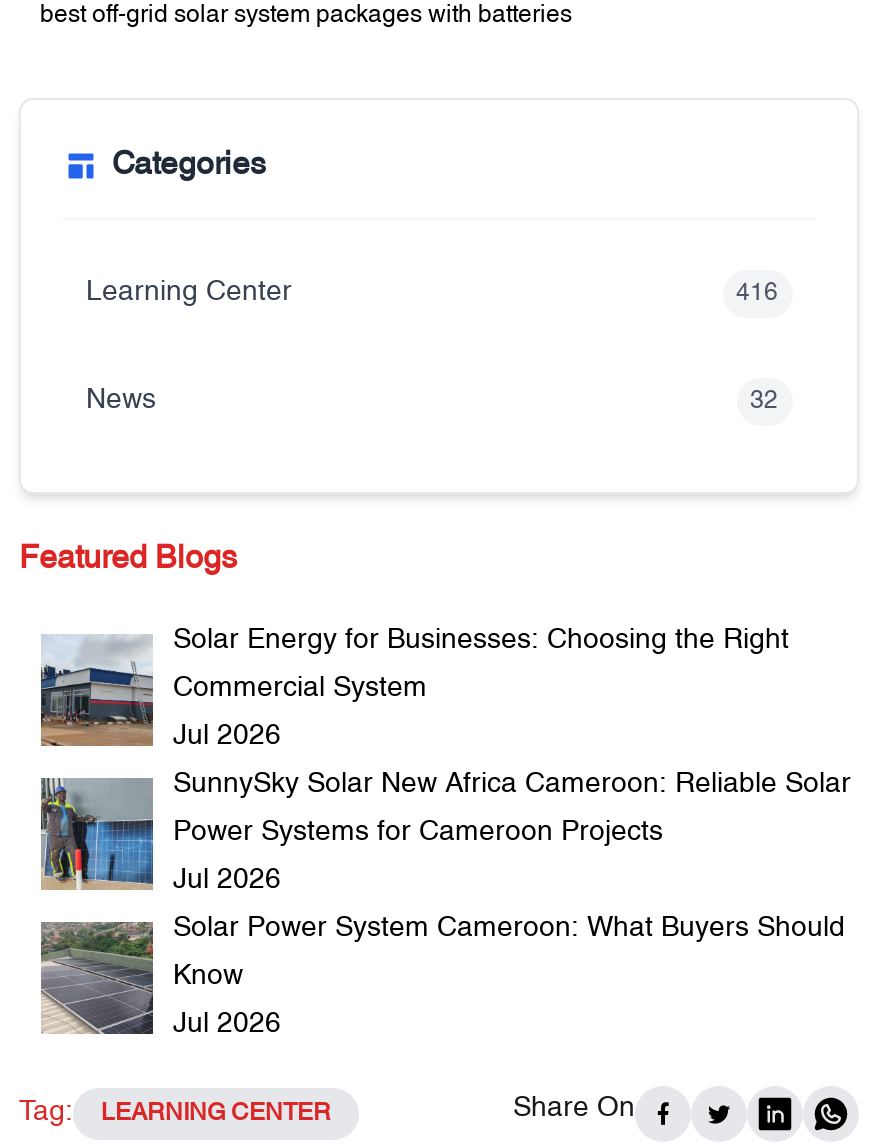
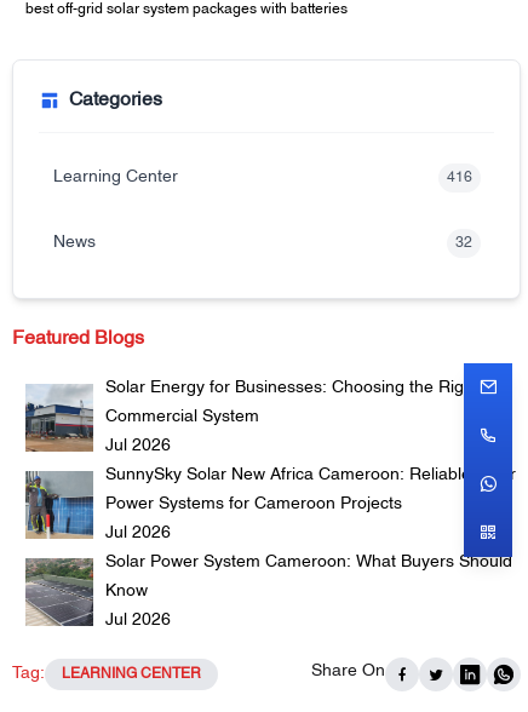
+ [image]

+ [image]
